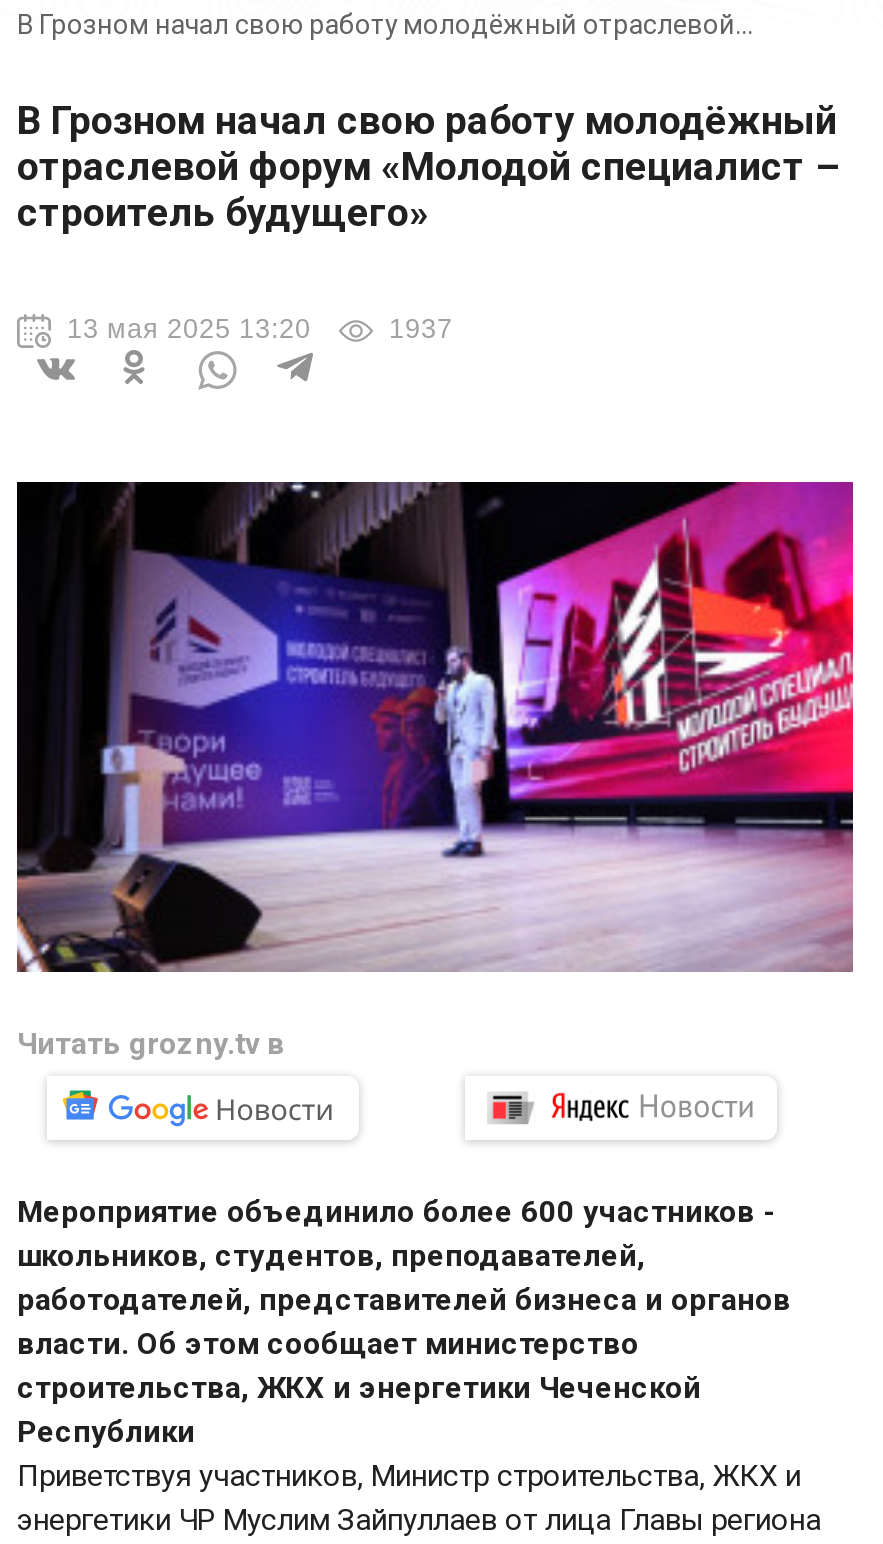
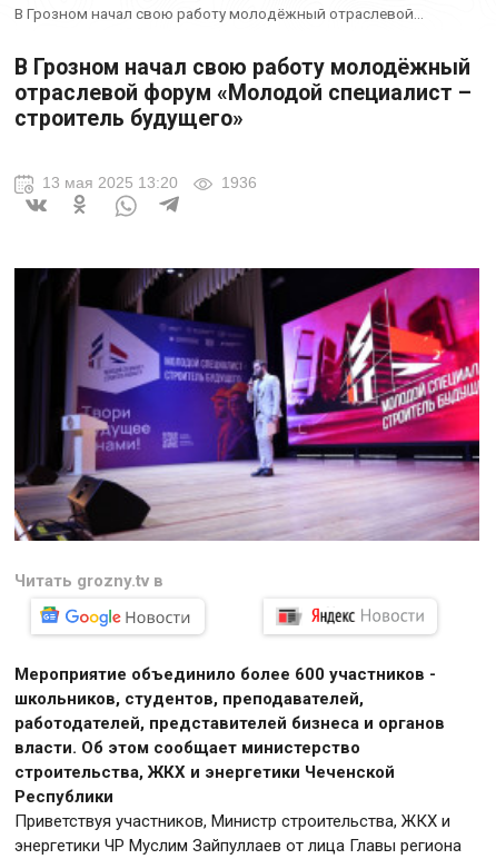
- 1937
+ 1936
